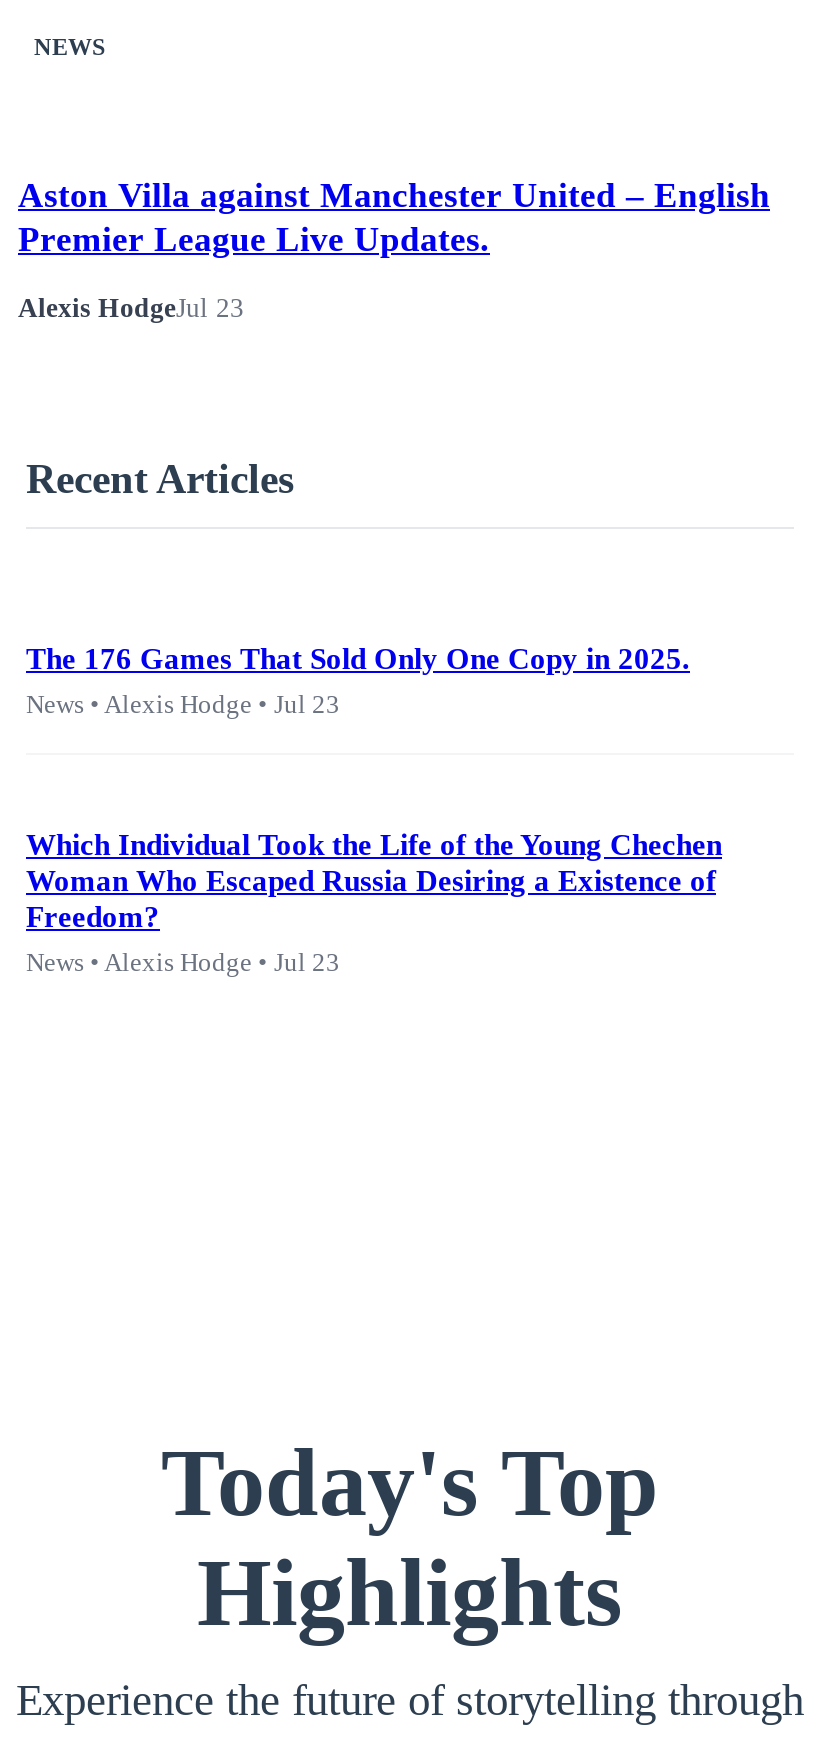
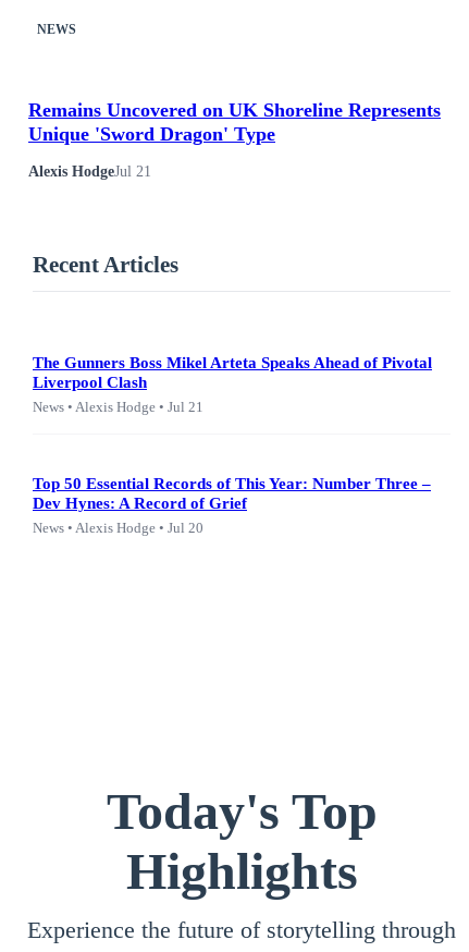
- Aston Villa against Manchester United – English
- Premier League Live Updates.
+ Remains Uncovered on UK Shoreline Represents
+ Unique 'Sword Dragon' Type

- Alexis HodgeJul 23
+ Alexis HodgeJul 21

- The 176 Games That Sold Only One Copy in 2025.
+ The Gunners Boss Mikel Arteta Speaks Ahead of Pivotal
+ Liverpool Clash

- News • Alexis Hodge • Jul 23
+ News • Alexis Hodge • Jul 21

- Which Individual Took the Life of the Young Chechen
- Woman Who Escaped Russia Desiring a Existence of
- Freedom?
+ Top 50 Essential Records of This Year: Number Three –
+ Dev Hynes: A Record of Grief

- News • Alexis Hodge • Jul 23
+ News • Alexis Hodge • Jul 20
